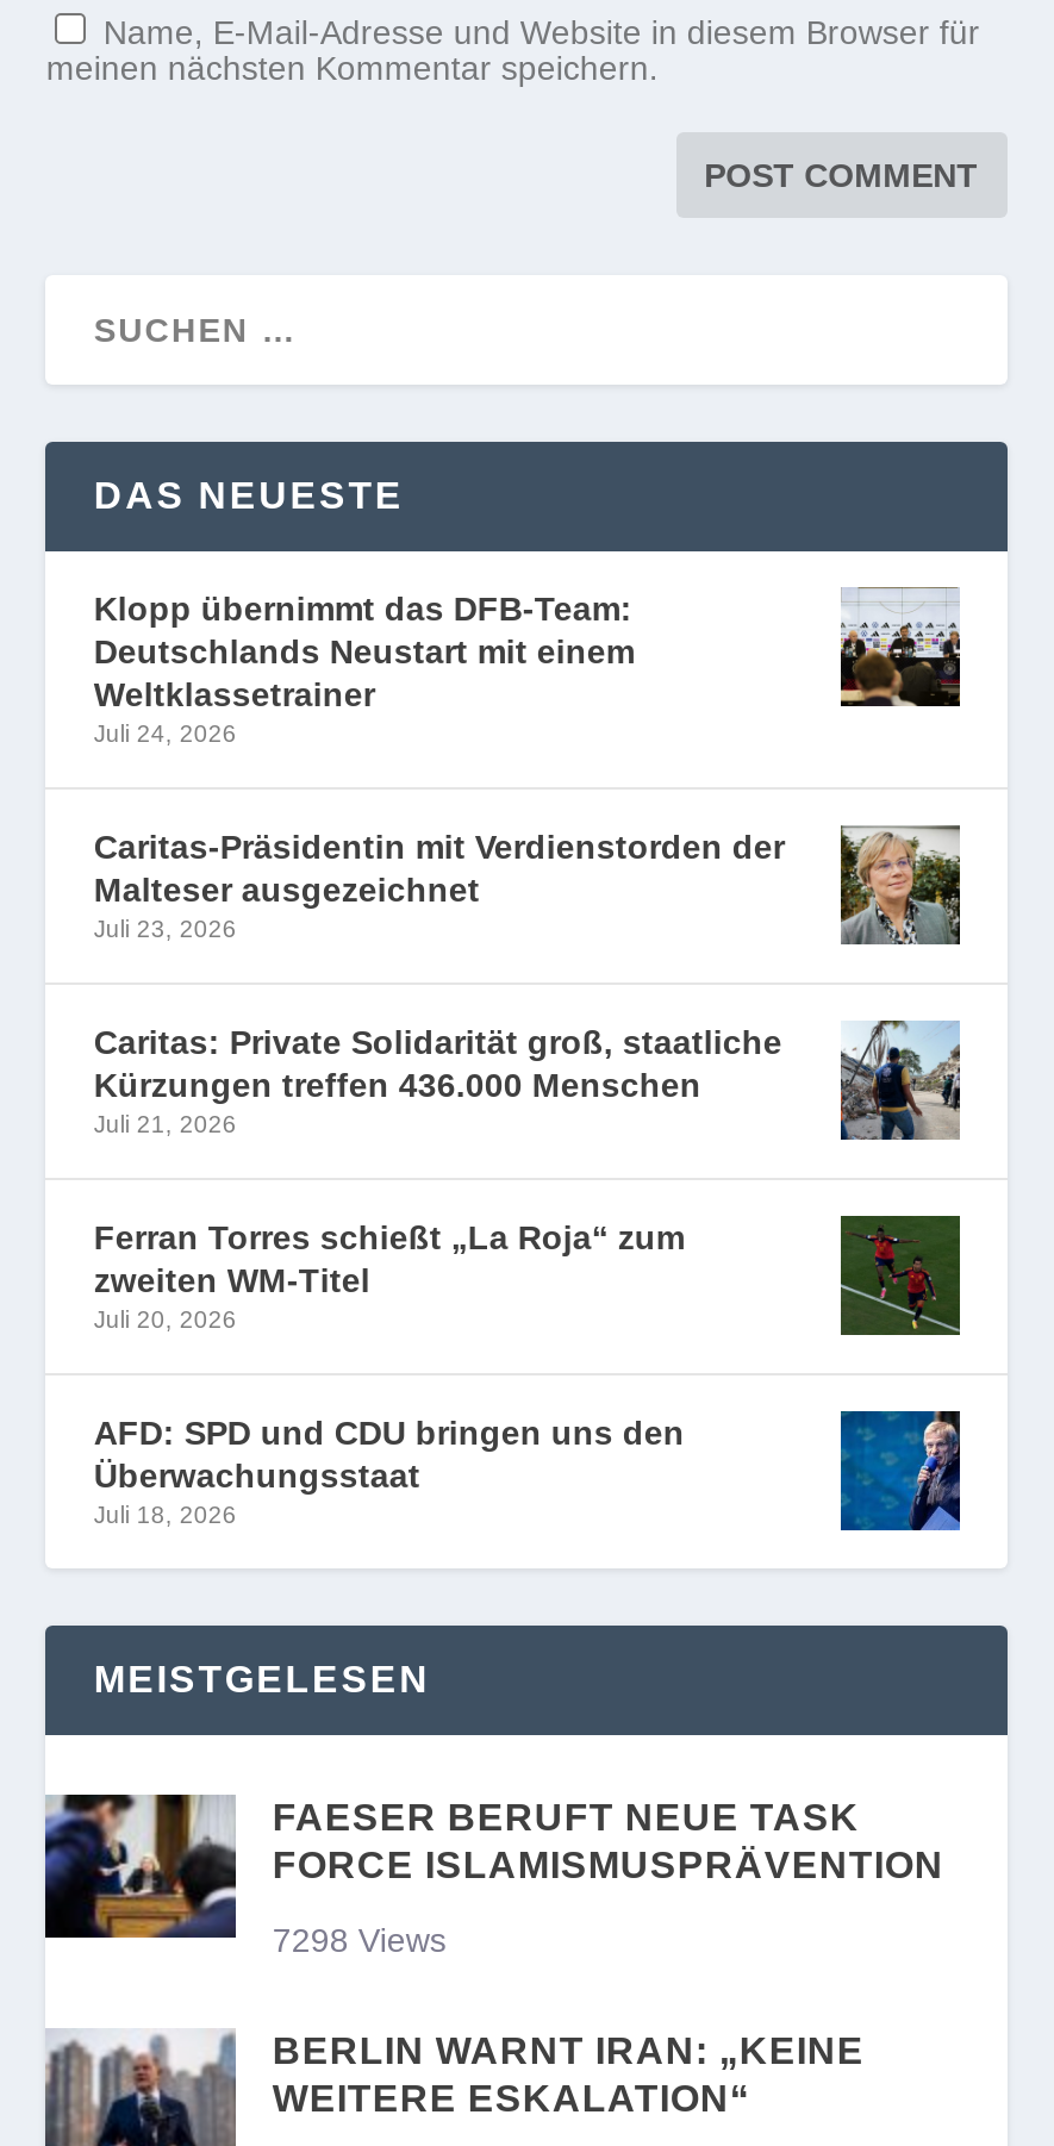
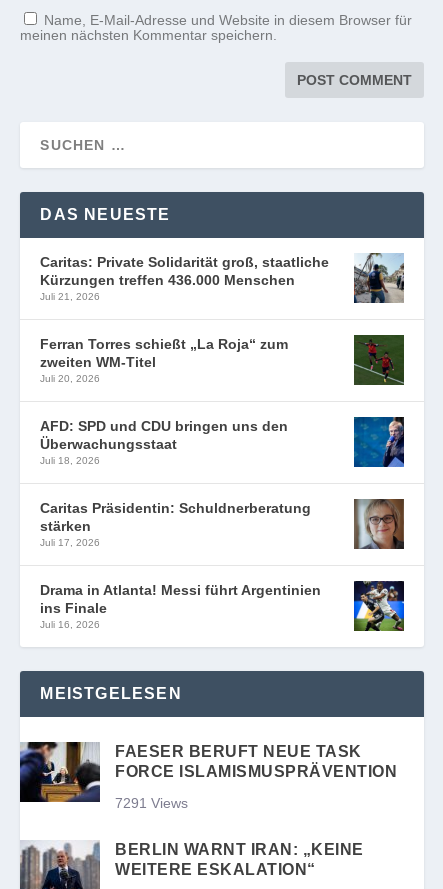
- [image]
- Klopp übernimmt das DFB-Team:
- Deutschlands Neustart mit einem
- Weltklassetrainer
- Juli 24, 2026
- Caritas-Präsidentin mit Verdienstorden der
- Malteser ausgezeichnet
- Juli 23, 2026

- [image]

moved up: [image] | Caritas: Private Solidarität groß, staatliche | Kürzungen treffen 436.000 Menschen | ... | Überwachungsstaat | Juli 18, 2026

+ [image]
+ Caritas Präsidentin: Schuldnerberatung
+ stärken
+ Juli 17, 2026
+ Drama in Atlanta! Messi führt Argentinien
+ ins Finale
+ Juli 16, 2026

+ [image]

- 7298 Views
+ 7291 Views
